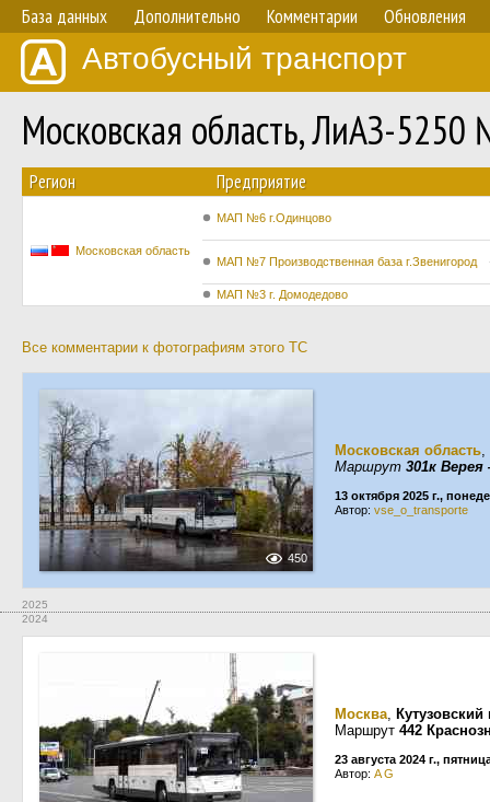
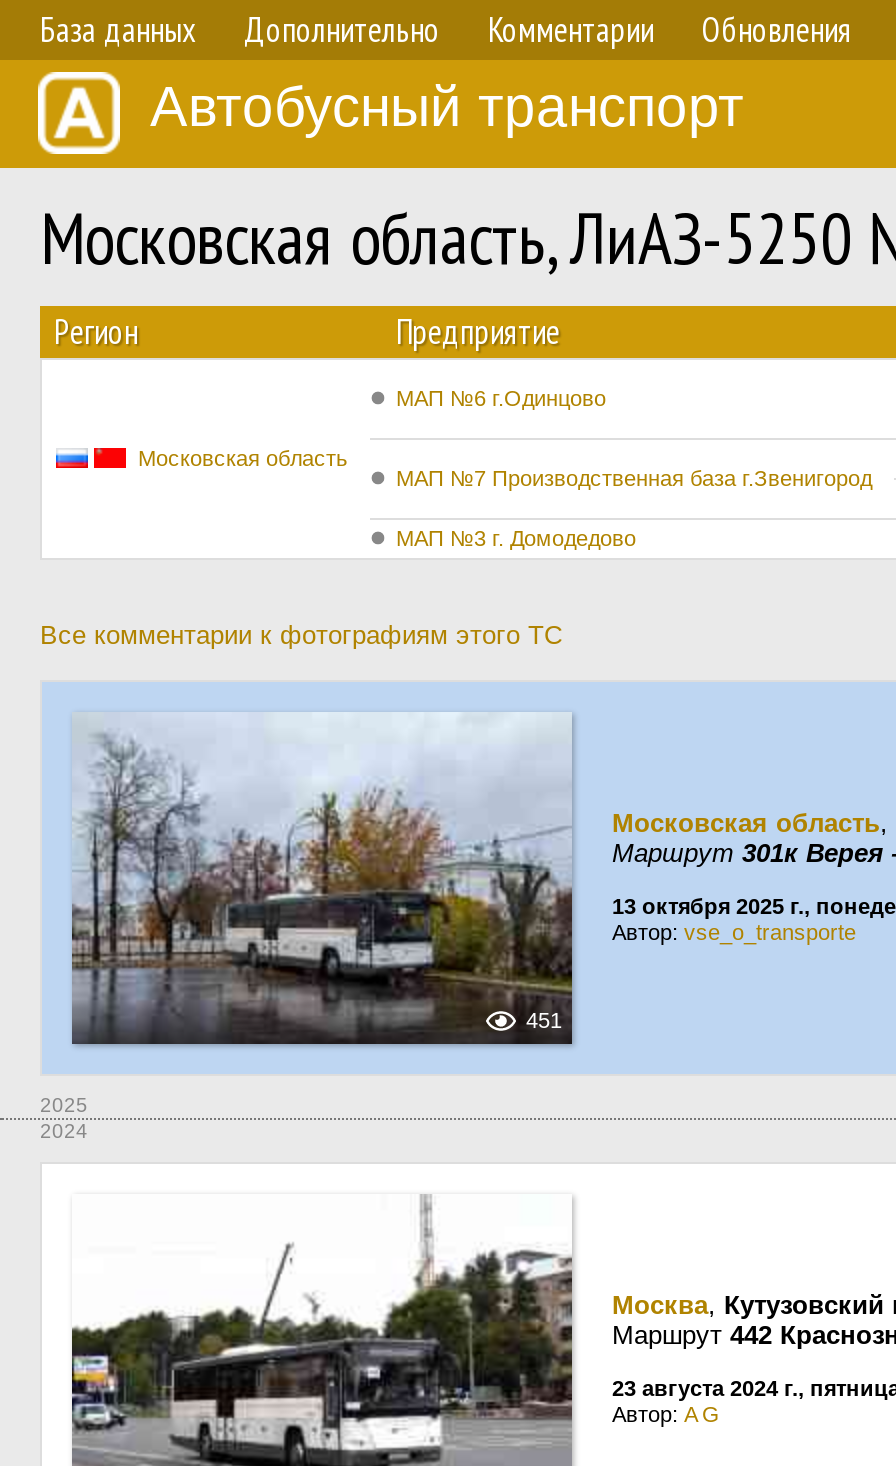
- 450
+ 451
